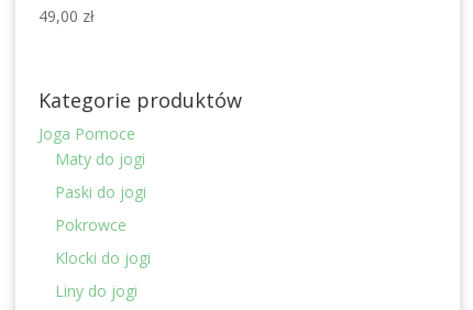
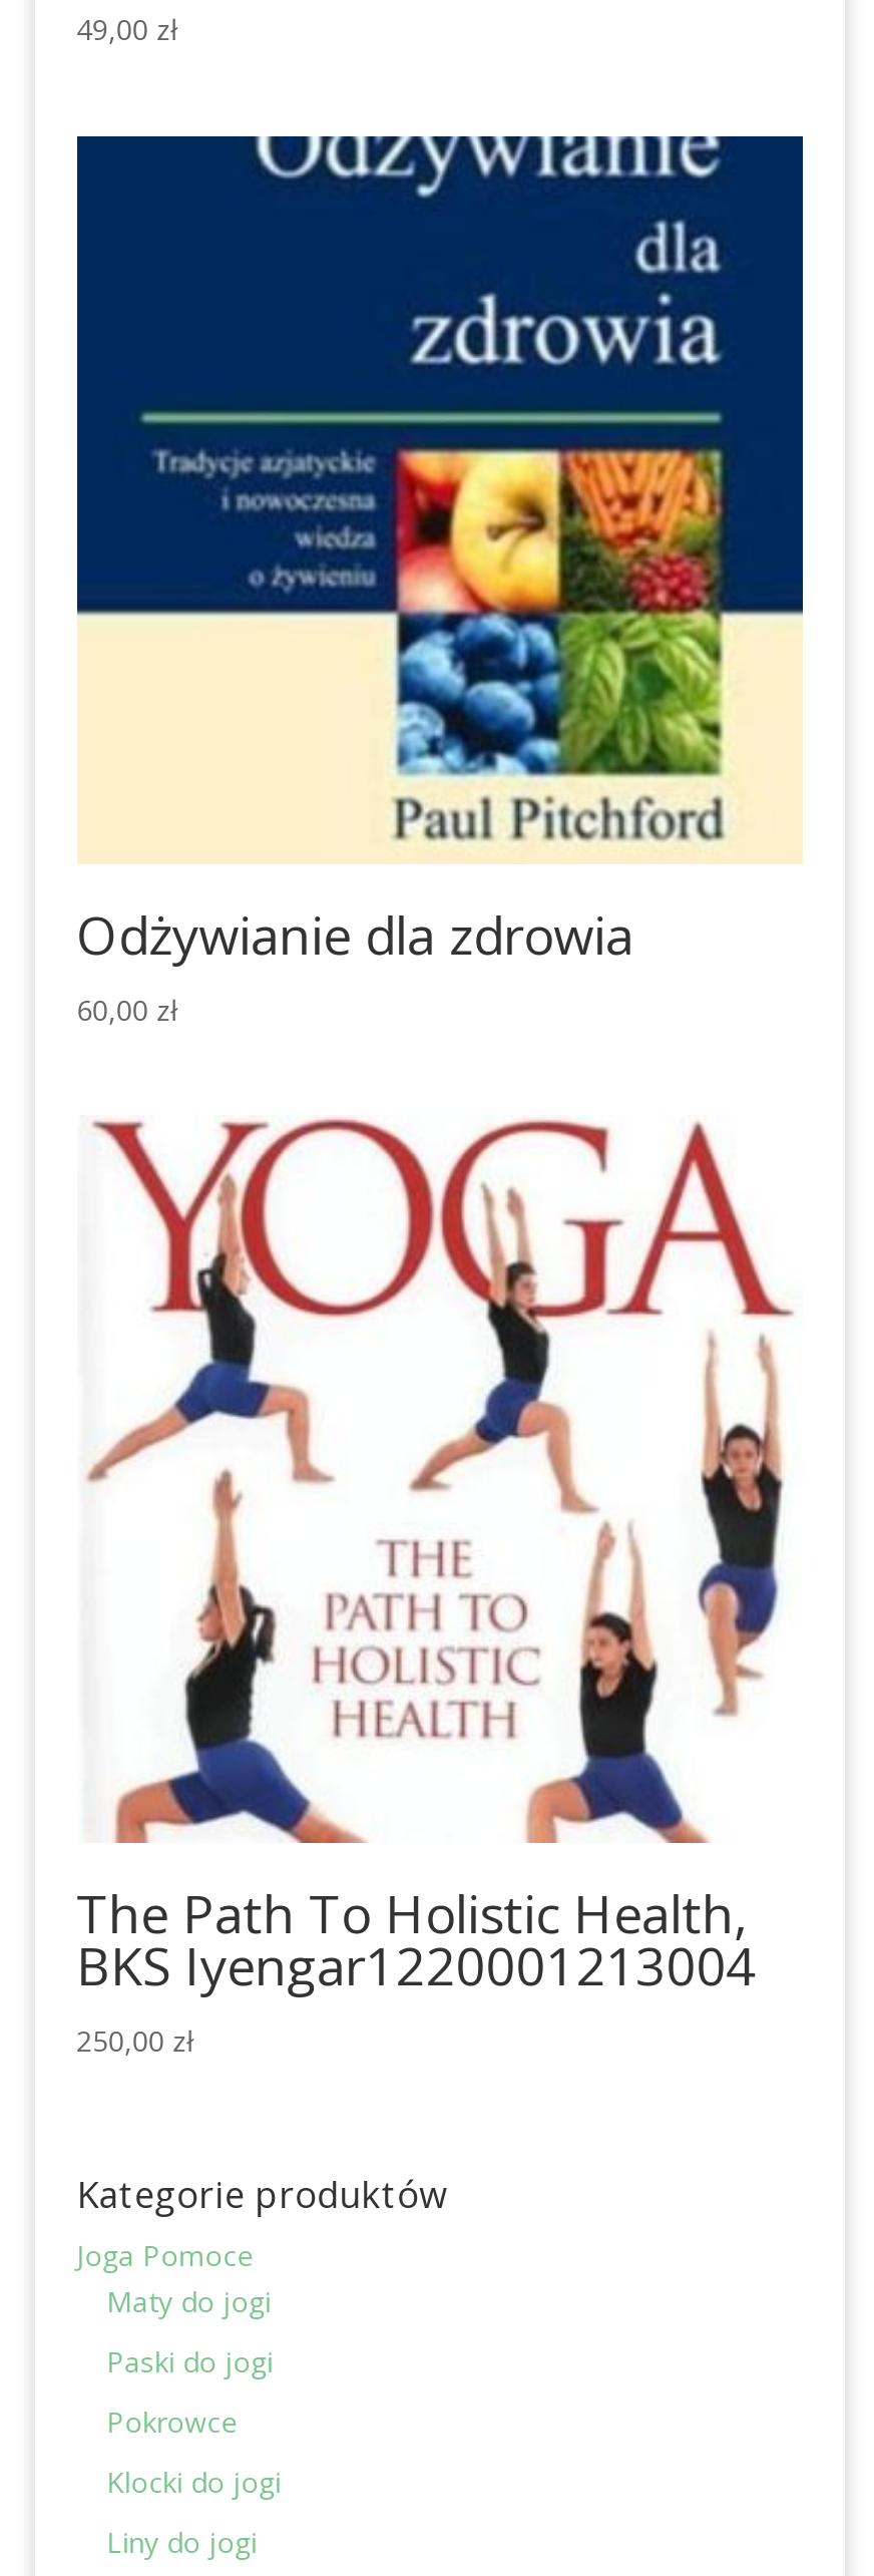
+ [image]
+ Odżywianie dla zdrowia
+ 60,00 zł

+ [image]
+ The Path To Holistic Health,
+ BKS Iyengar1220001213004
+ 250,00 zł
